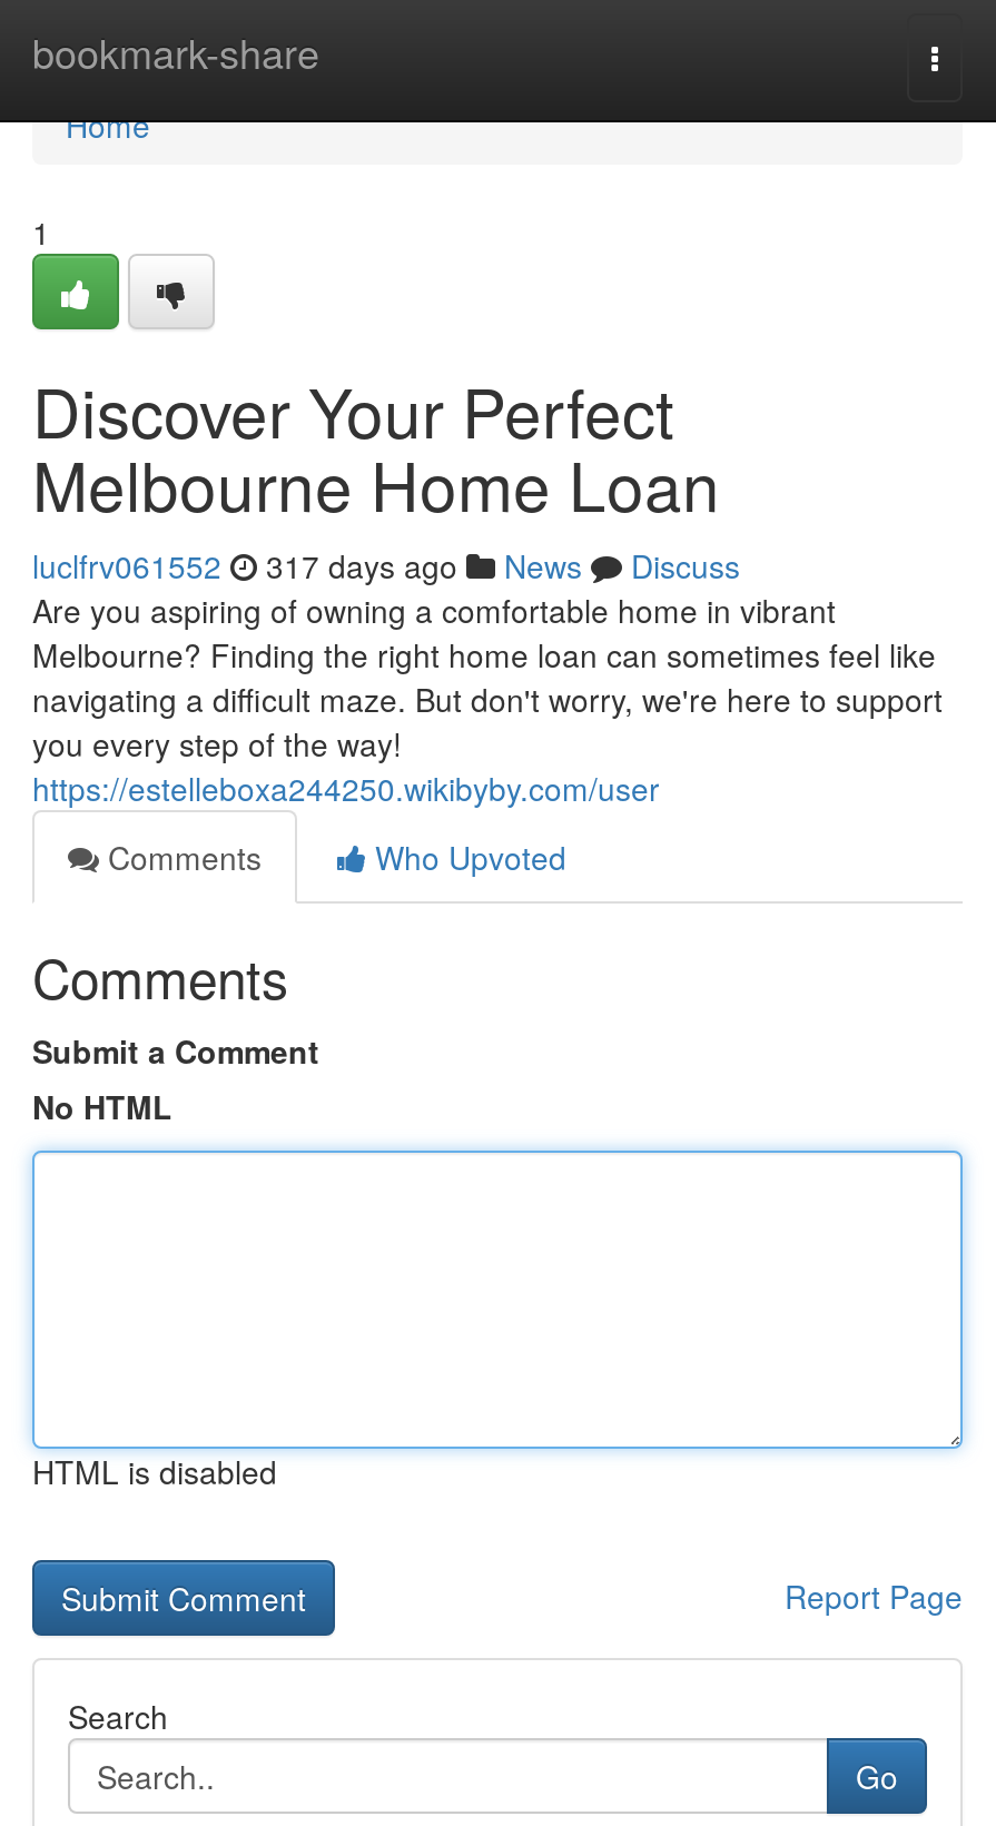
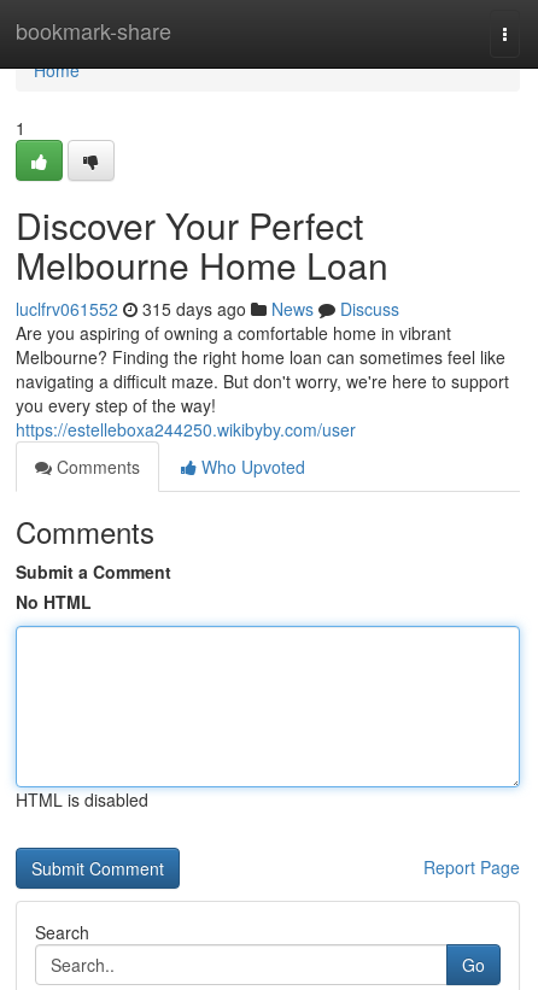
- luclfrv061552 317 days ago News Discuss
+ luclfrv061552 315 days ago News Discuss
